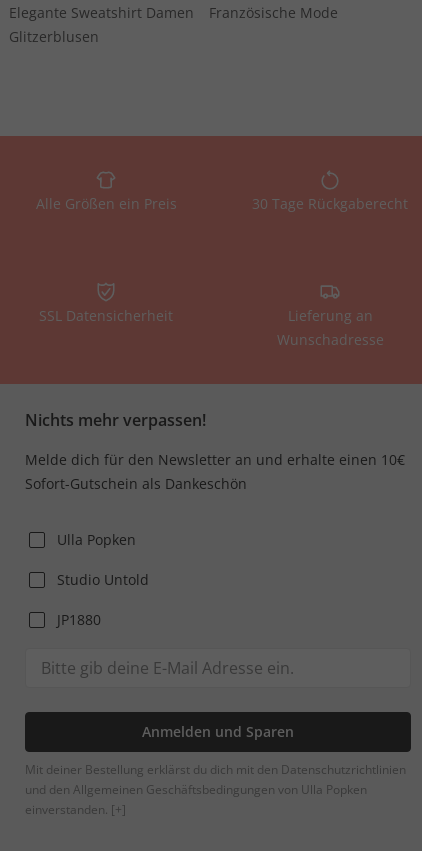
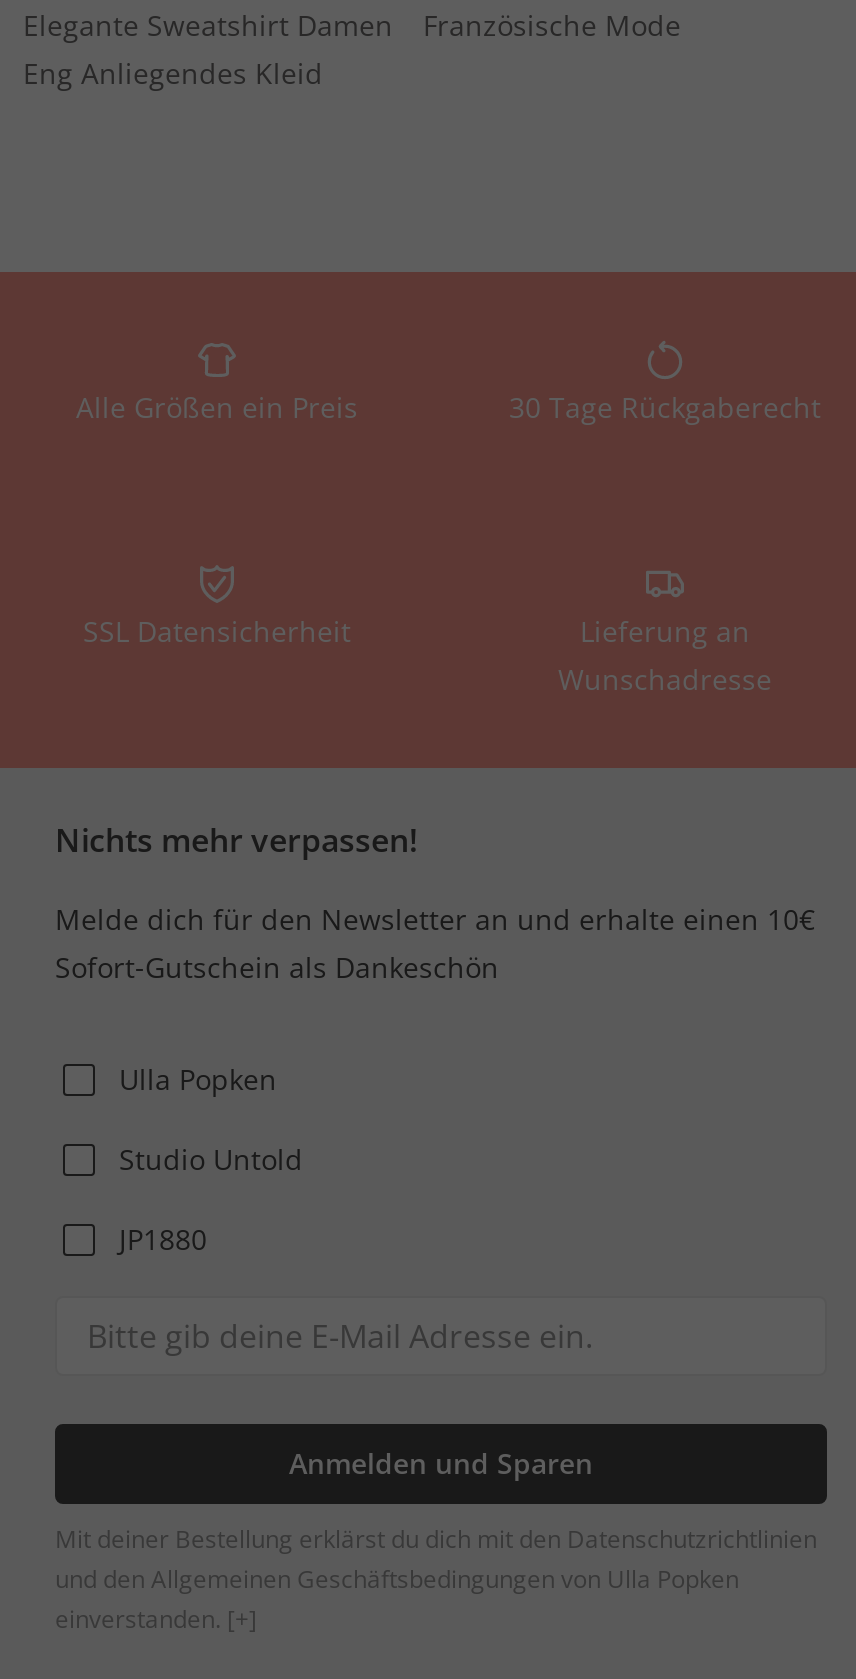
- Glitzerblusen
+ Eng Anliegendes Kleid
